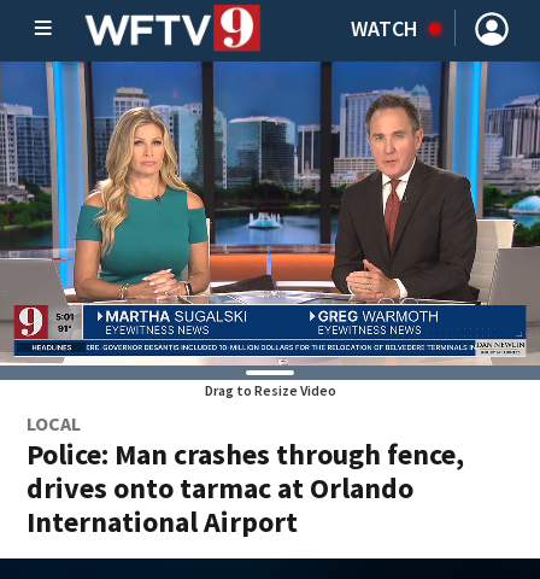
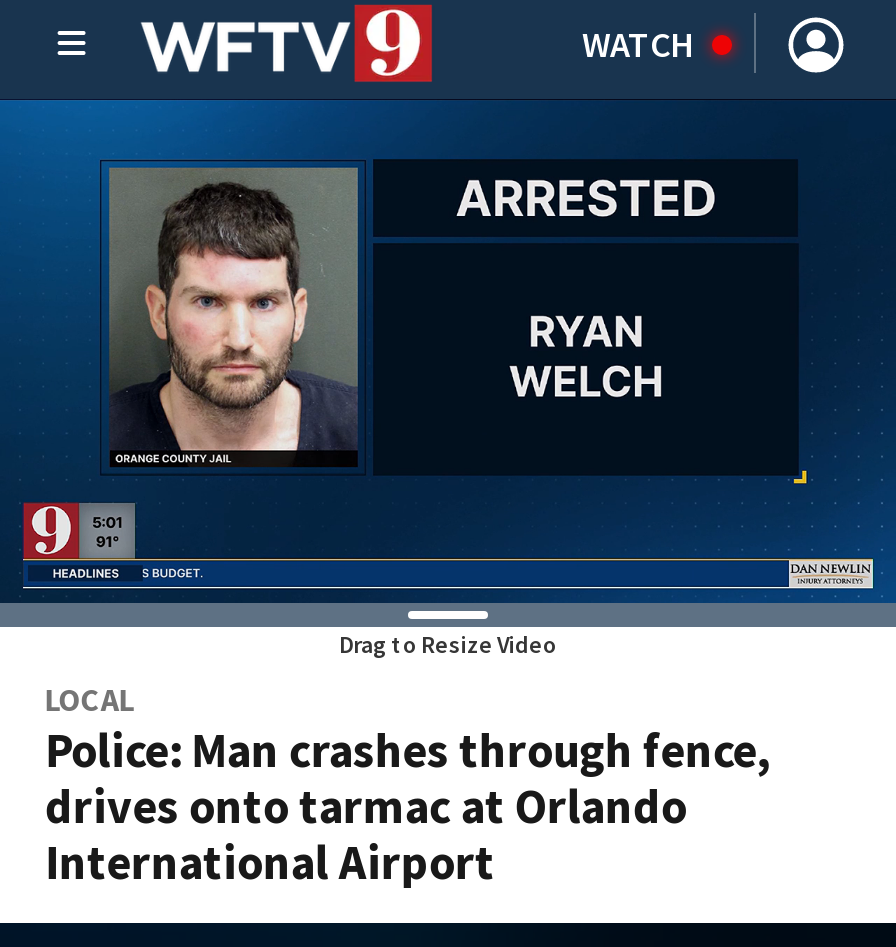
- [image]
+ [image]
